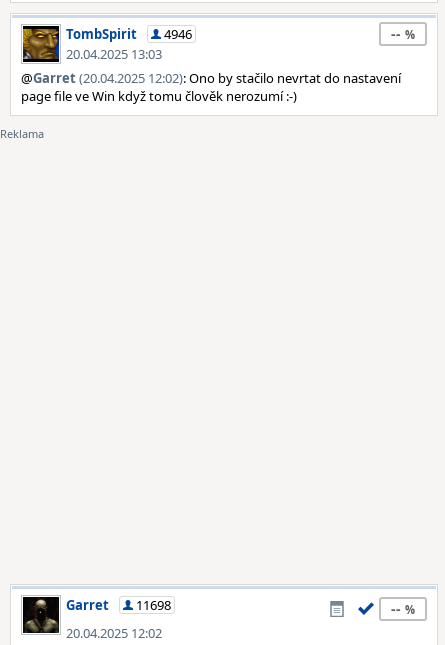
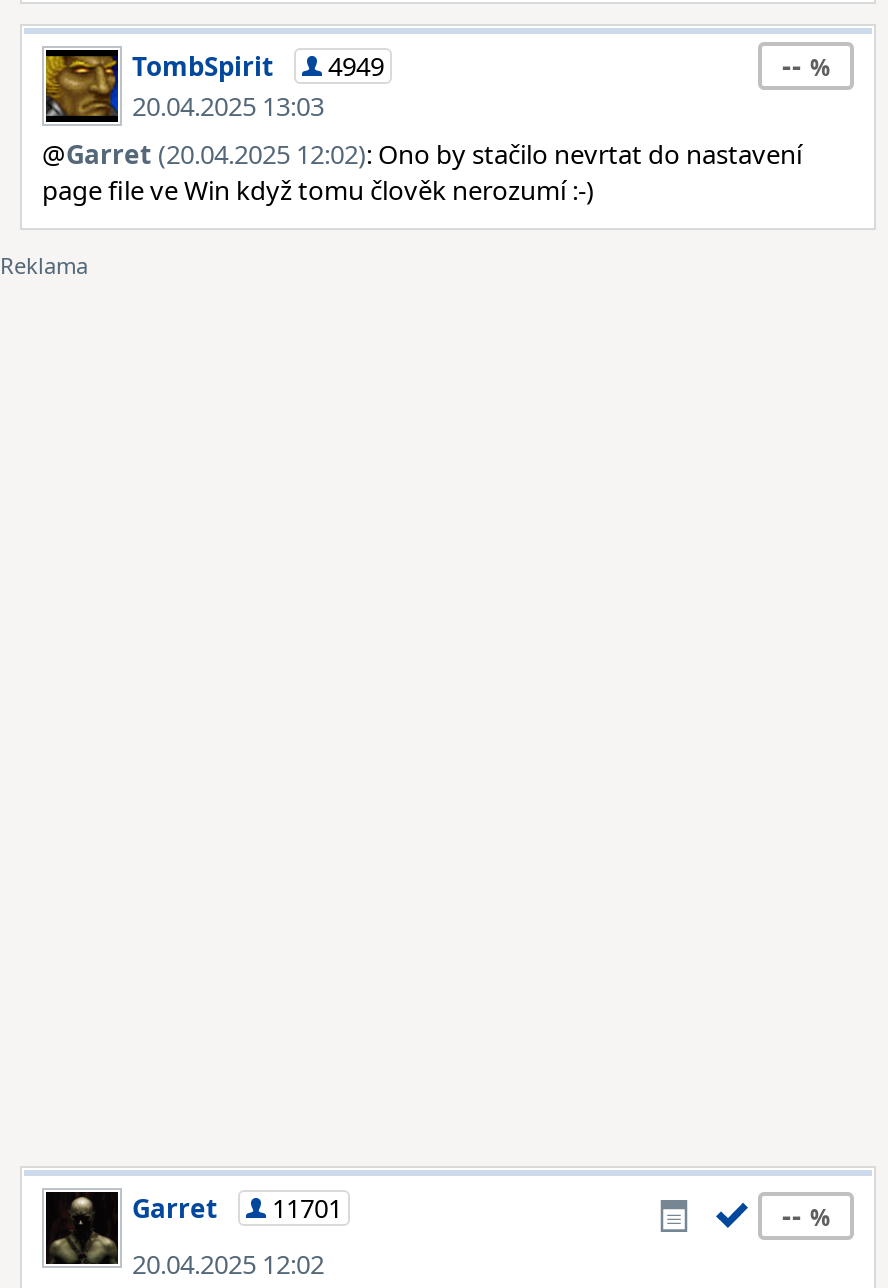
- TombSpirit 4946
+ TombSpirit 4949

- Garret 11698
+ Garret 11701
